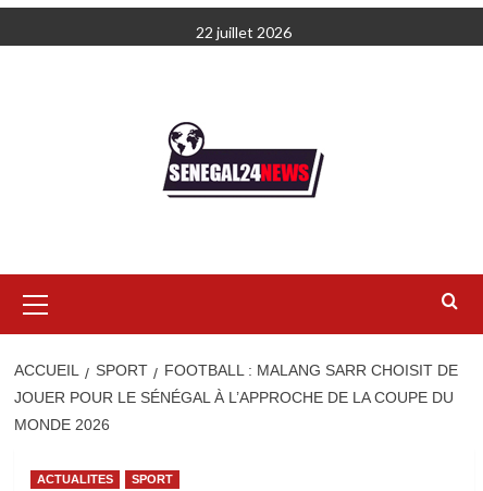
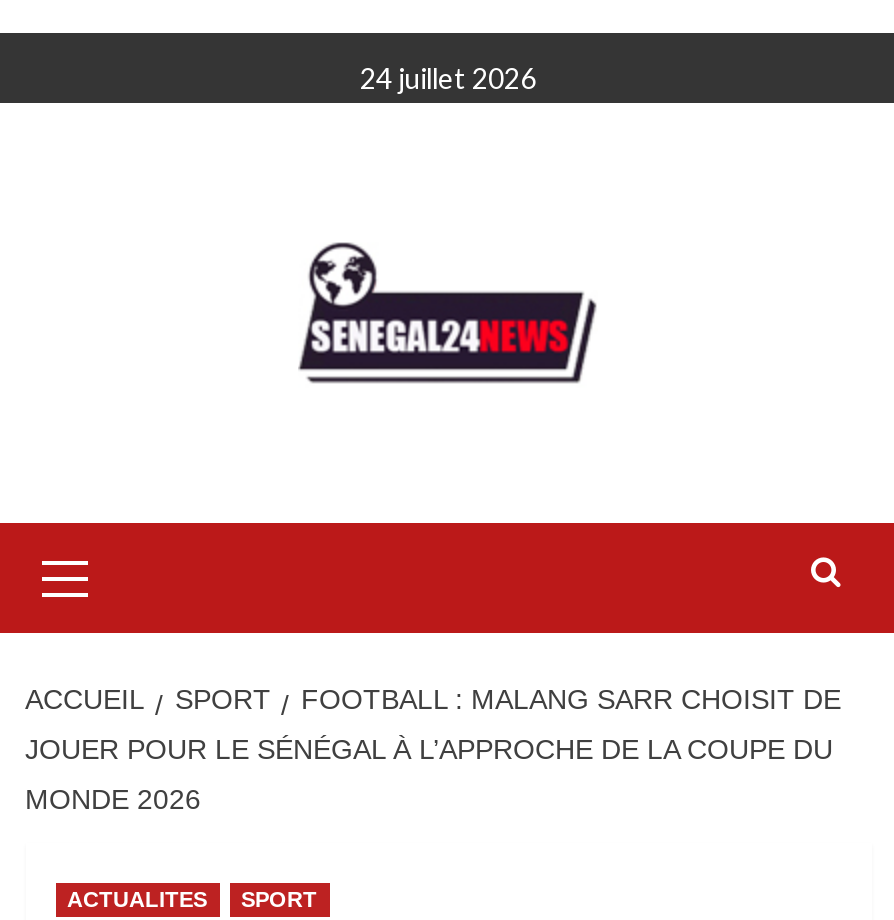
- 22 juillet 2026
+ 24 juillet 2026
